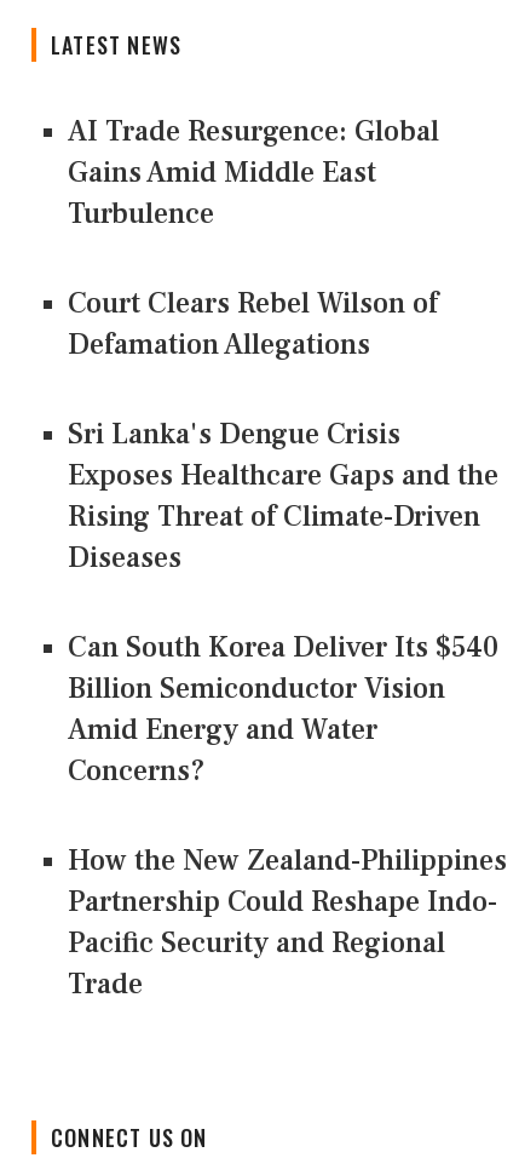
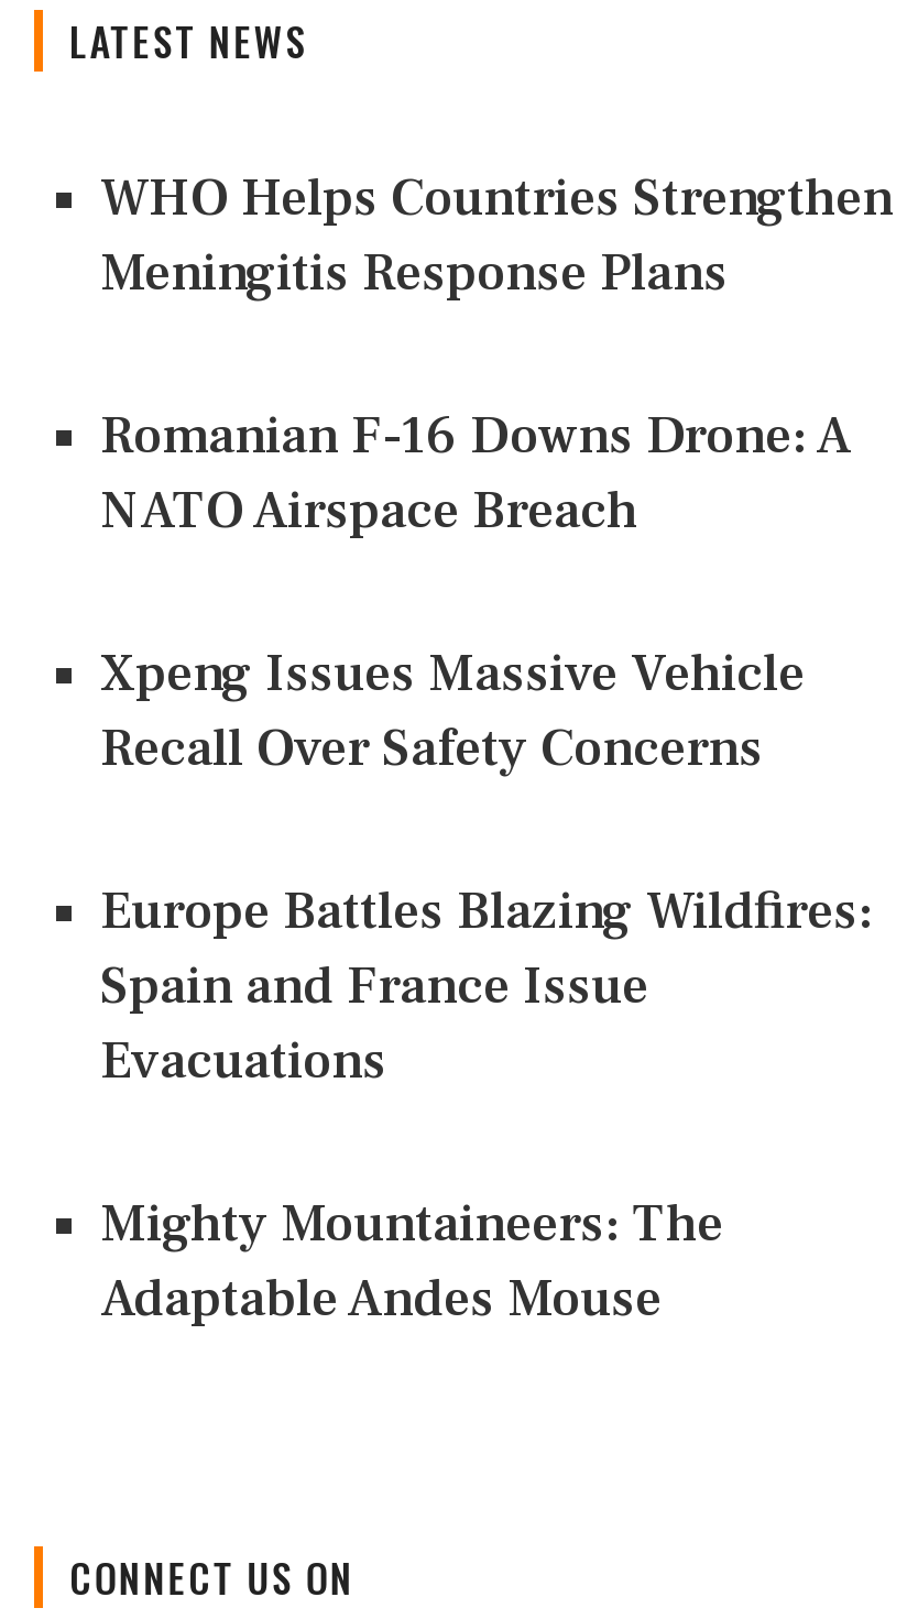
- AI Trade Resurgence: Global
- Gains Amid Middle East
- Turbulence
+ WHO Helps Countries Strengthen
+ Meningitis Response Plans

- Court Clears Rebel Wilson of
- Defamation Allegations
+ Romanian F-16 Downs Drone: A
+ NATO Airspace Breach

- Sri Lanka's Dengue Crisis
- Exposes Healthcare Gaps and the
- Rising Threat of Climate-Driven
- Diseases
+ Xpeng Issues Massive Vehicle
+ Recall Over Safety Concerns

- Can South Korea Deliver Its $540
- Billion Semiconductor Vision
- Amid Energy and Water
- Concerns?
+ Europe Battles Blazing Wildfires:
+ Spain and France Issue
+ Evacuations

- How the New Zealand-Philippines
- Partnership Could Reshape Indo-
- Pacific Security and Regional
- Trade
+ Mighty Mountaineers: The
+ Adaptable Andes Mouse
